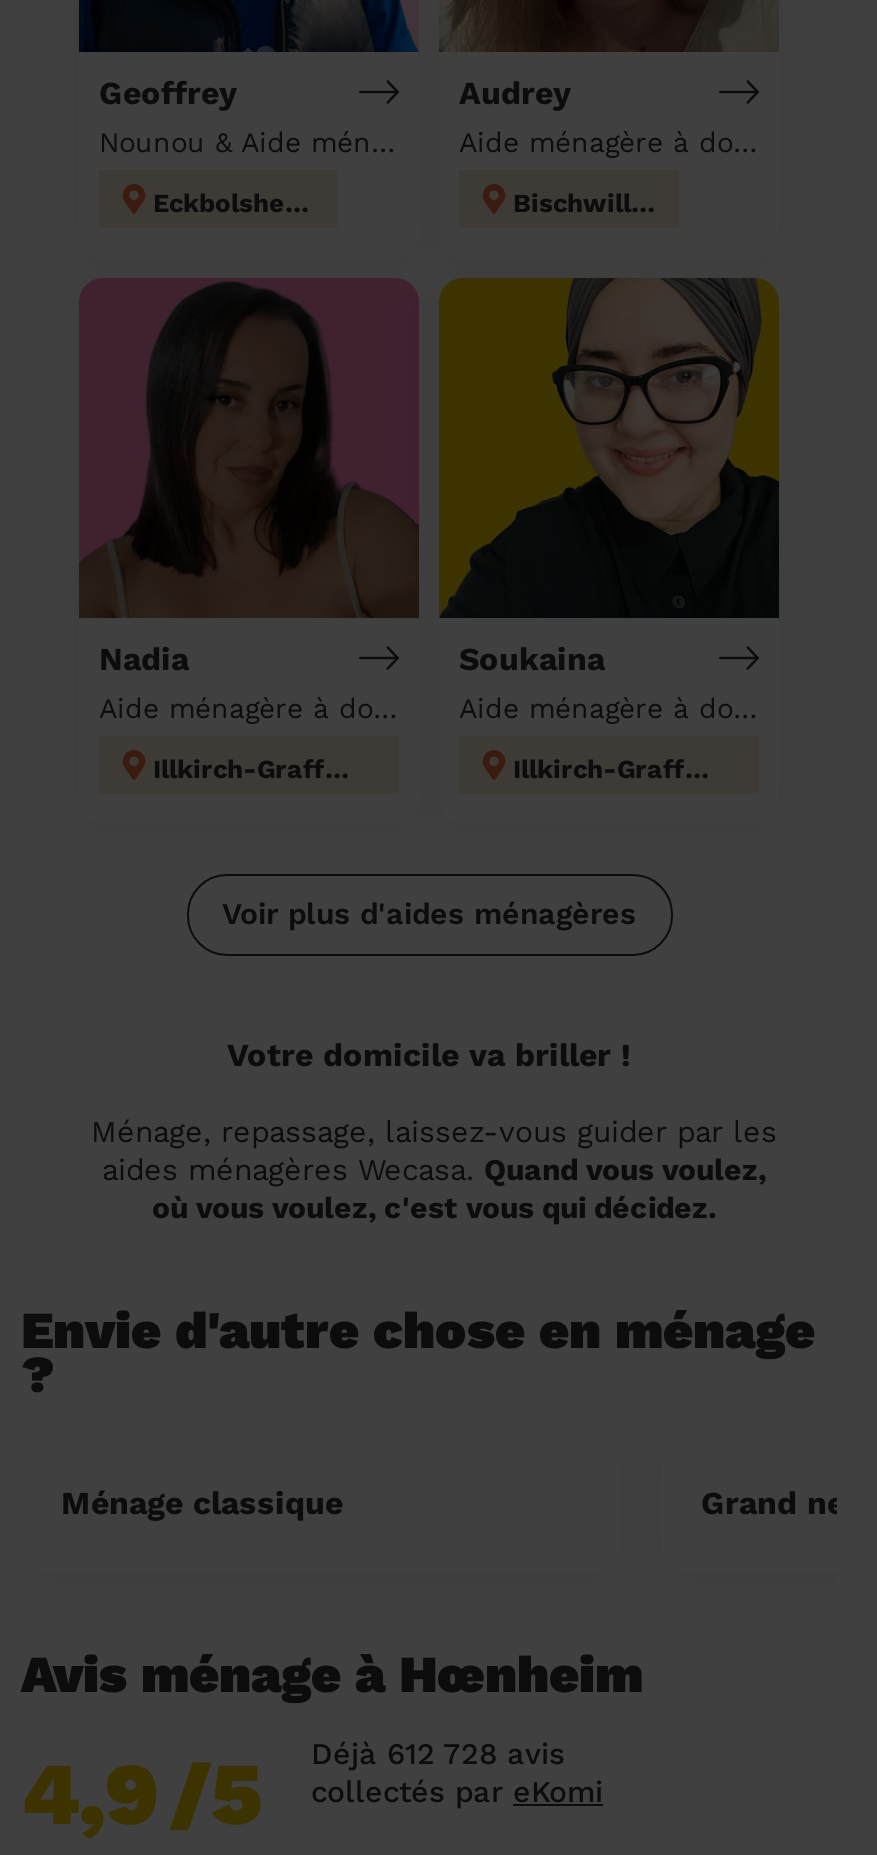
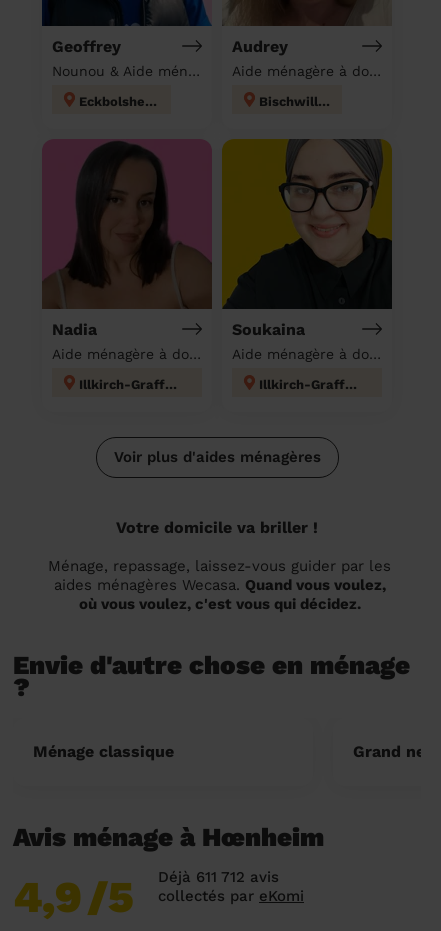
- Déjà 612 728 avis
+ Déjà 611 712 avis
